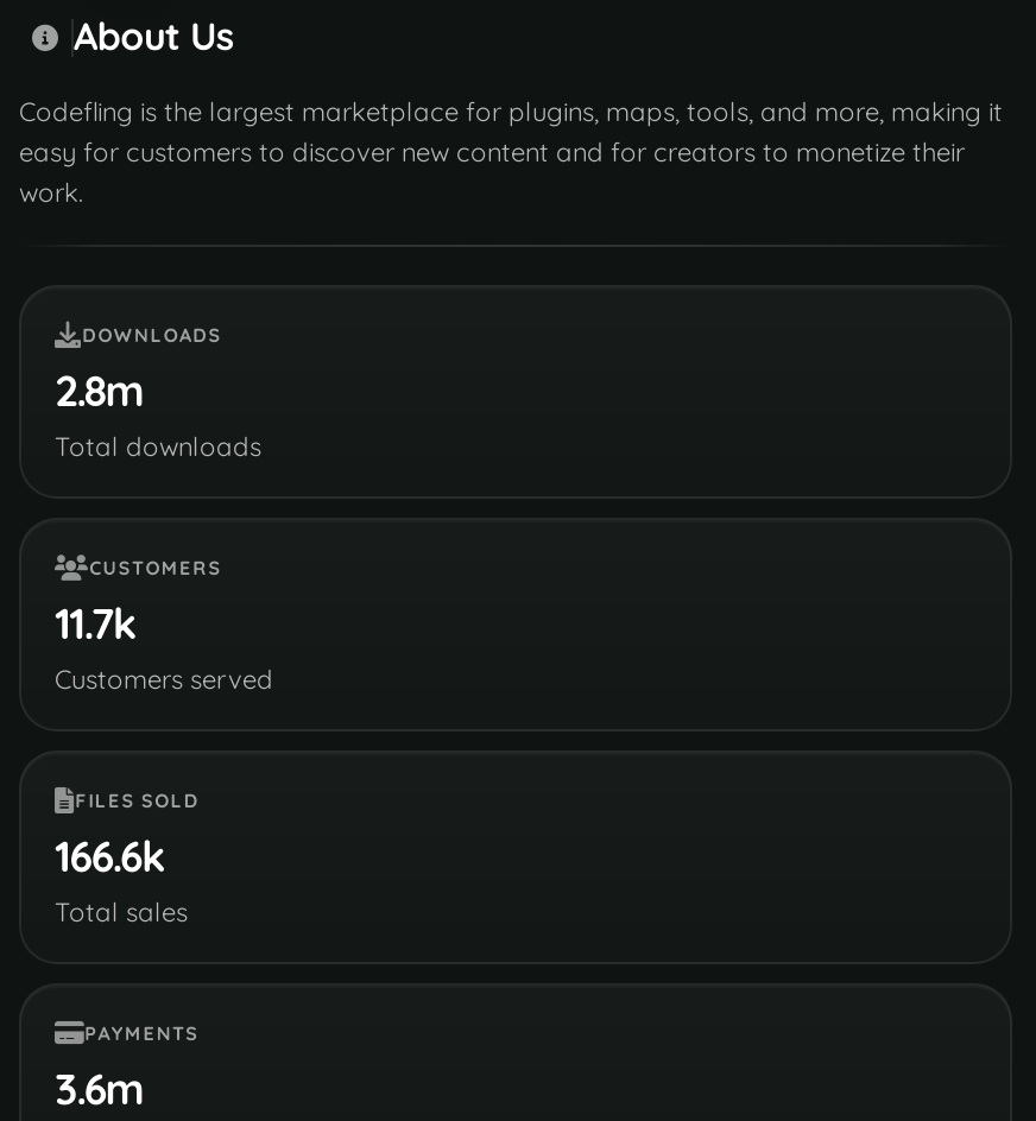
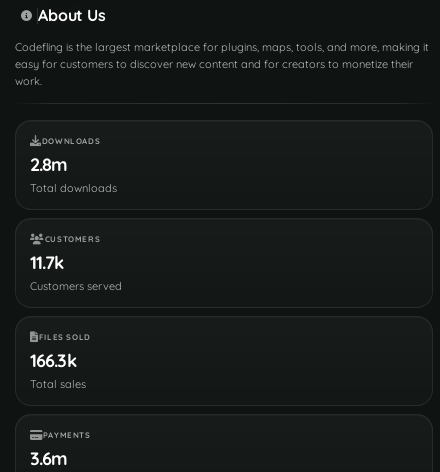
- 166.6k
+ 166.3k
